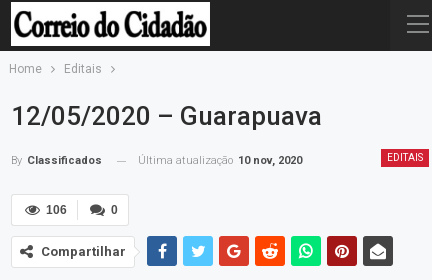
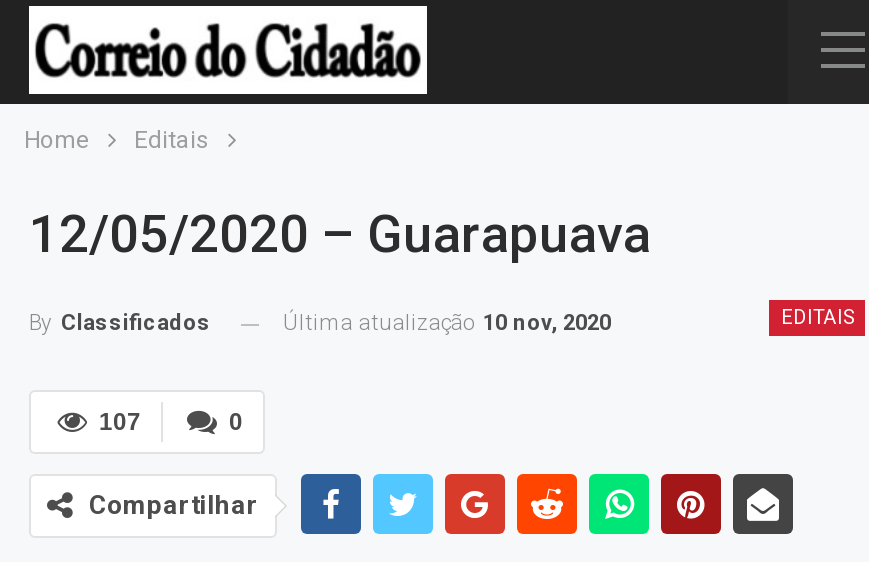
- 106
+ 107
